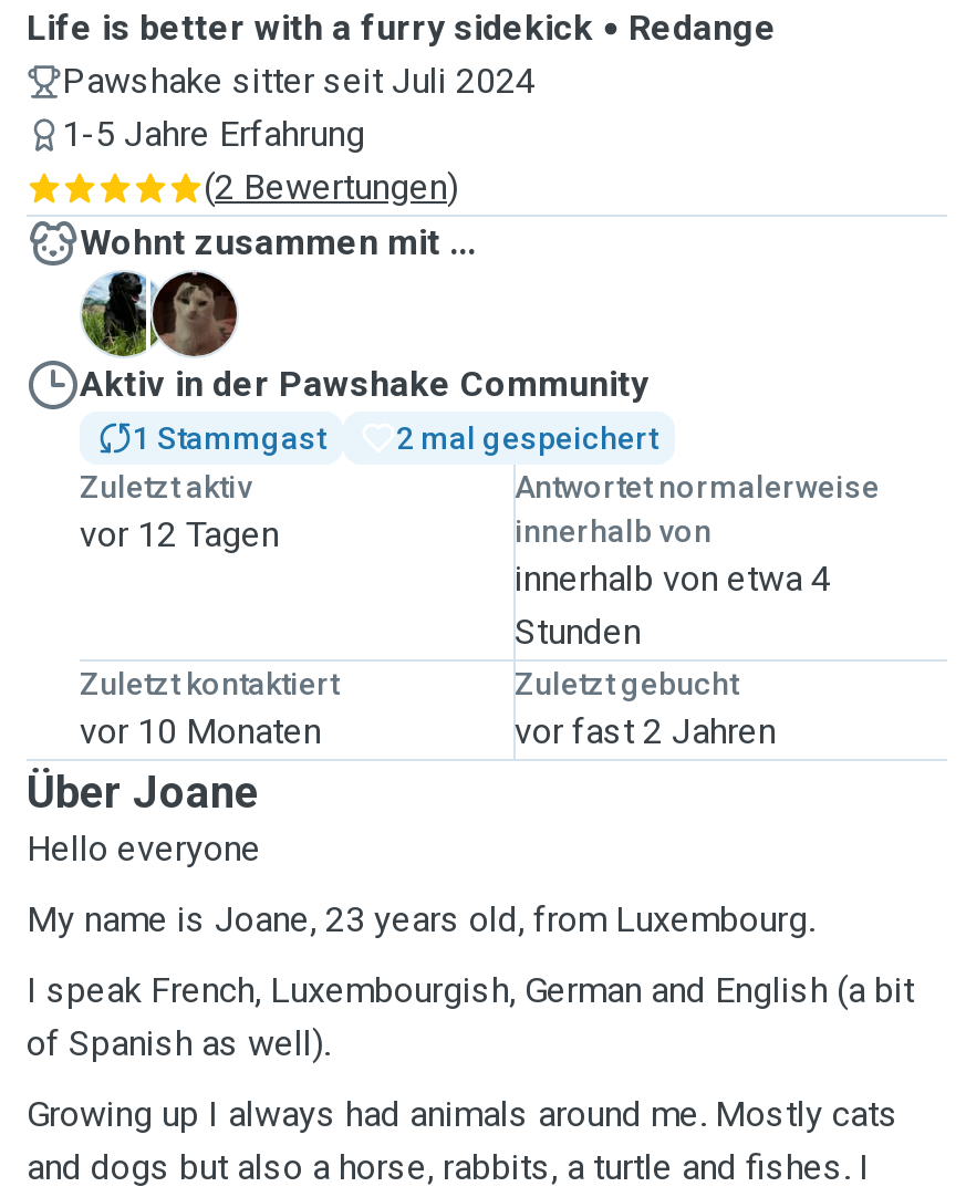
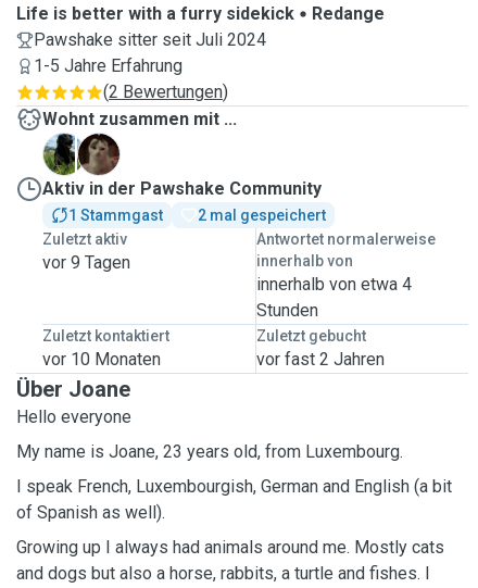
- vor 12 Tagen
+ vor 9 Tagen
